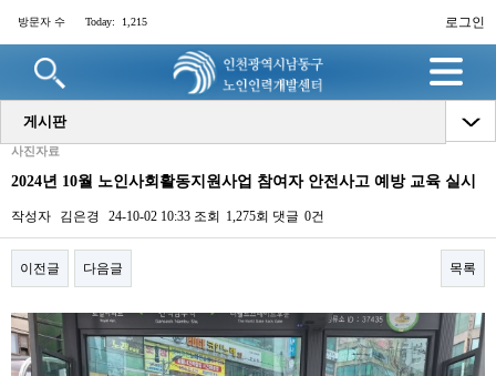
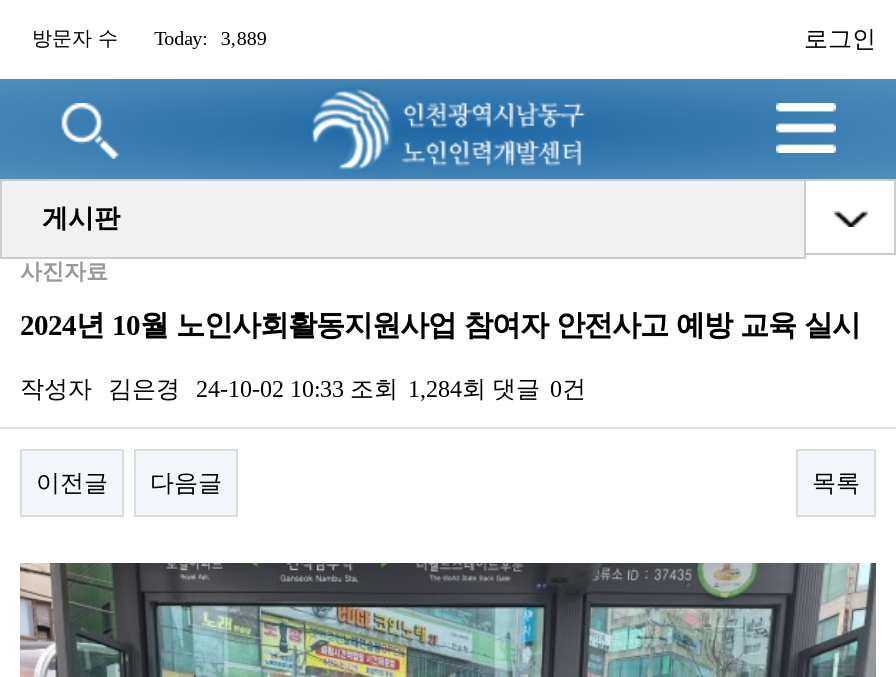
- 방문자 수 Today: 1,215
+ 방문자 수 Today: 3,889

- 작성자 김은경 24-10-02 10:33 조회 1,275회 댓글 0건
+ 작성자 김은경 24-10-02 10:33 조회 1,284회 댓글 0건
